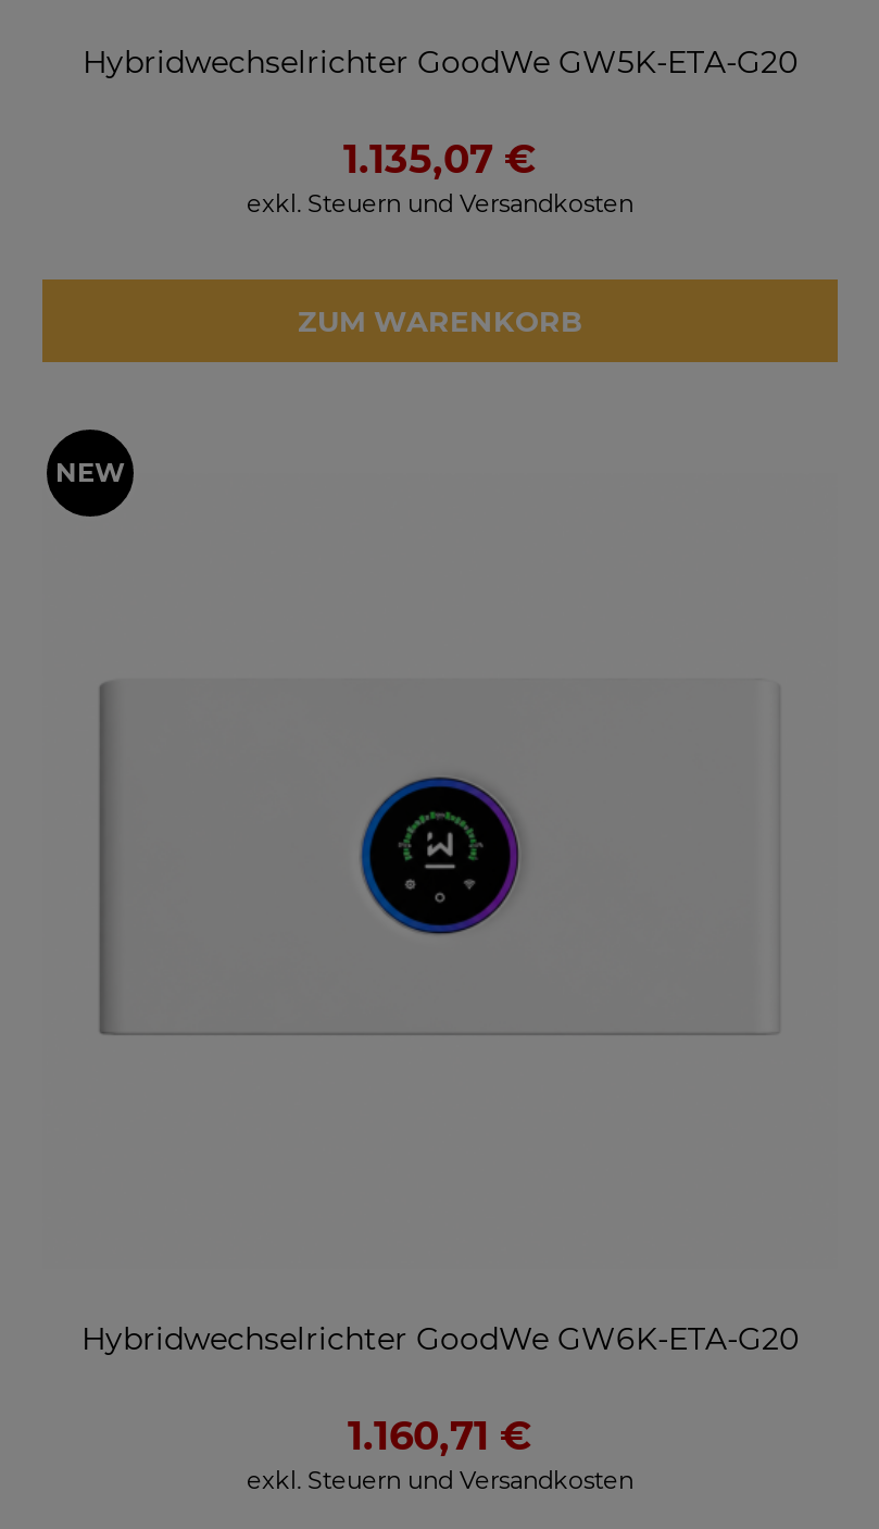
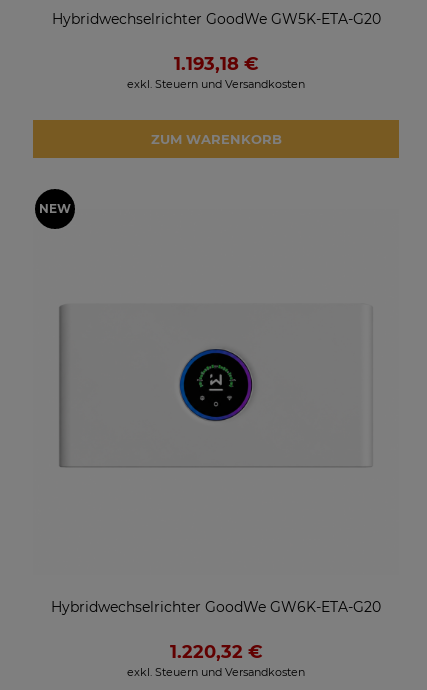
- 1.135,07 €
+ 1.193,18 €

- 1.160,71 €
+ 1.220,32 €
